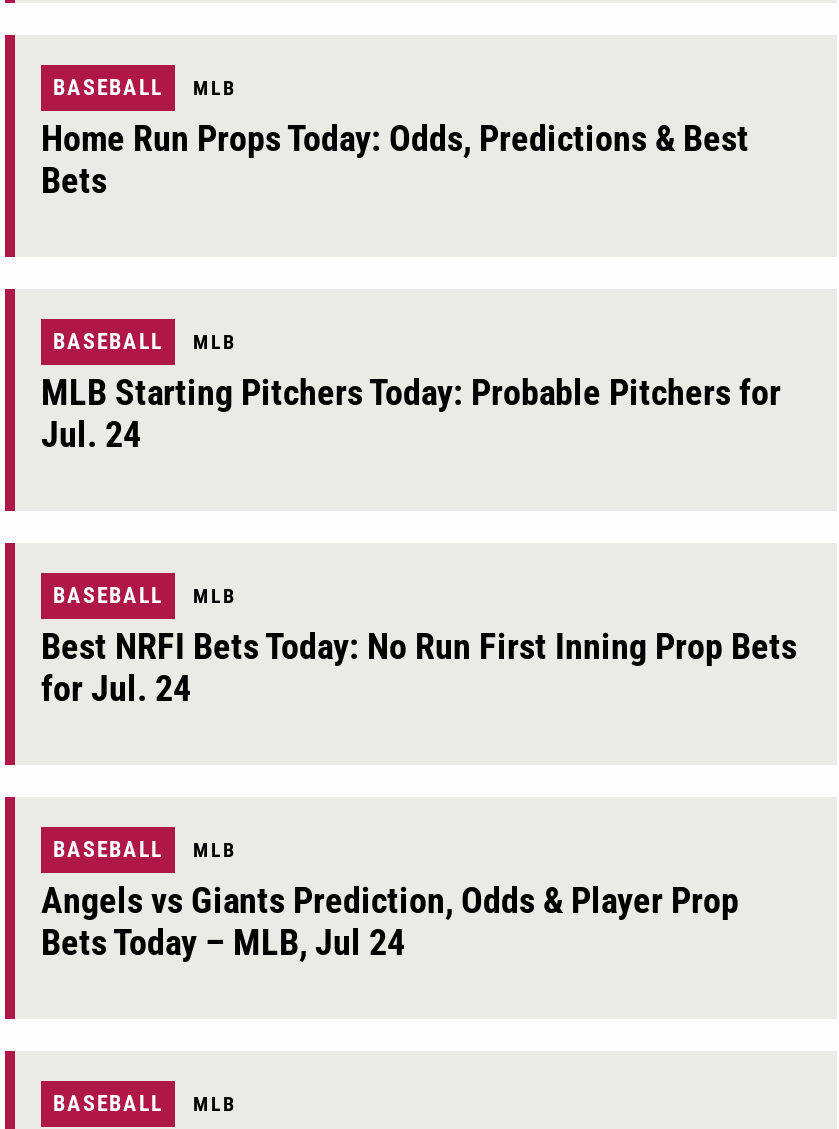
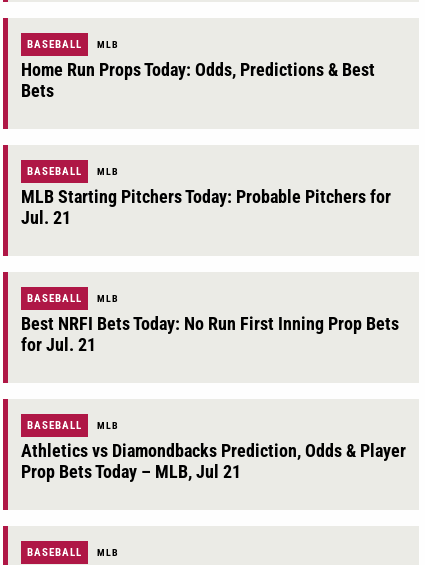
- Jul. 24
+ Jul. 21

- for Jul. 24
+ for Jul. 21

- Angels vs Giants Prediction, Odds & Player Prop
- Bets Today – MLB, Jul 24
+ Athletics vs Diamondbacks Prediction, Odds & Player
+ Prop Bets Today – MLB, Jul 21
